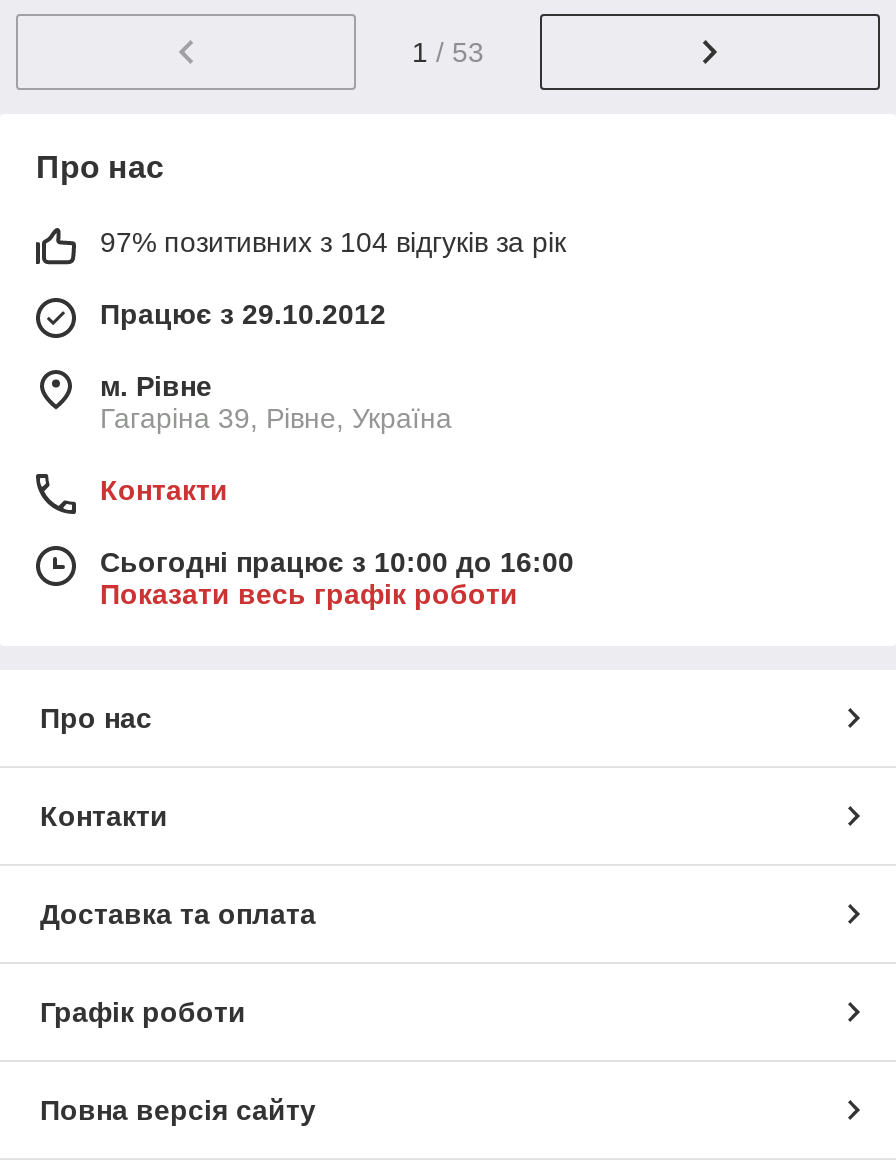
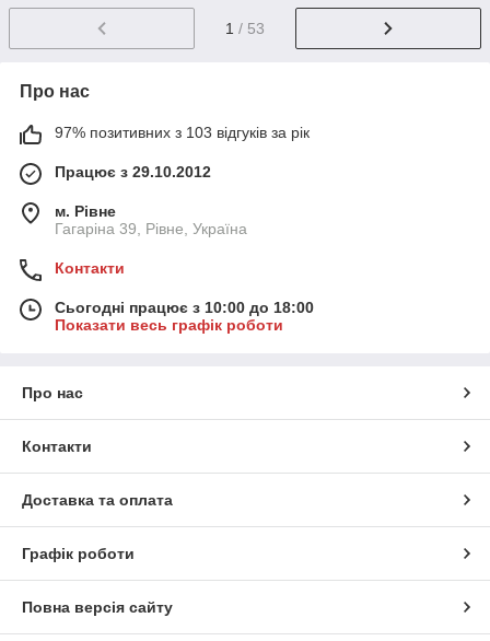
- 97% позитивних з 104 відгуків за рік
+ 97% позитивних з 103 відгуків за рік

- Сьогодні працює з 10:00 до 16:00
+ Сьогодні працює з 10:00 до 18:00
